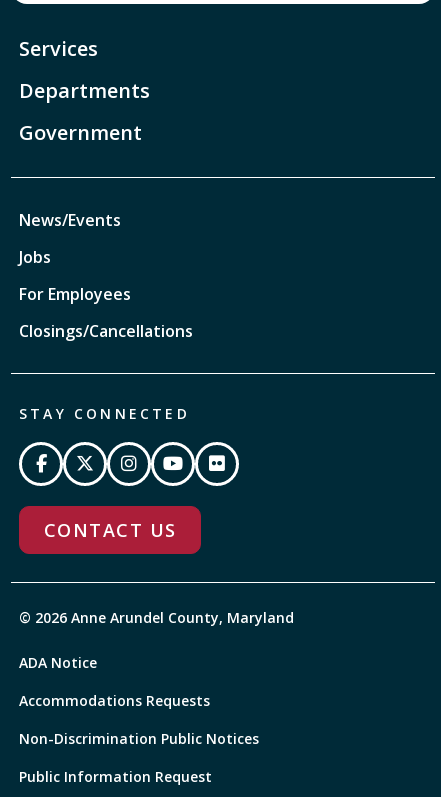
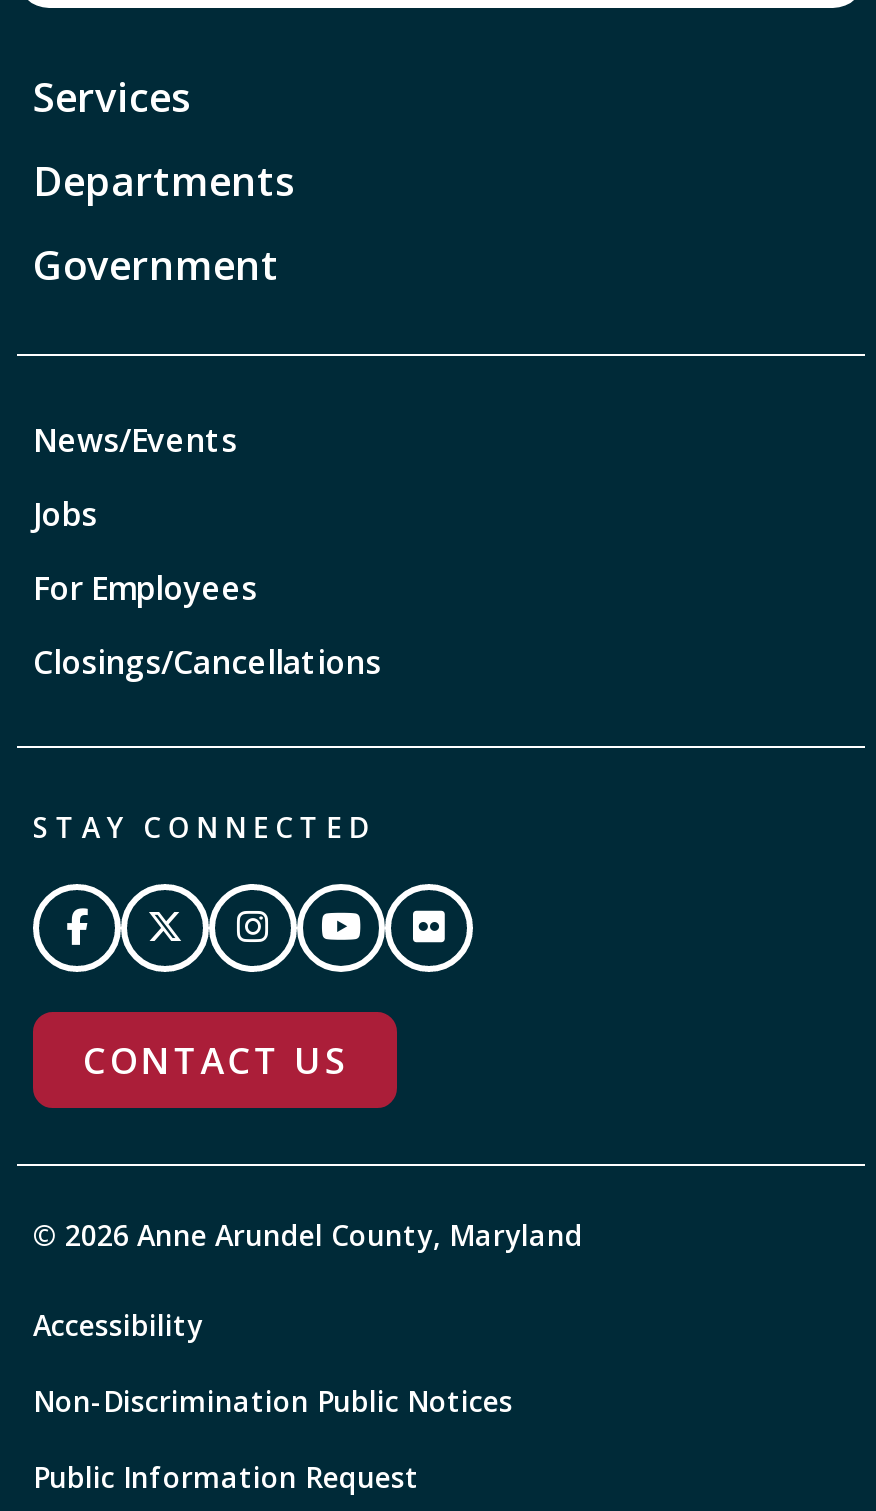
- ADA Notice
- Accommodations Requests
+ Accessibility
